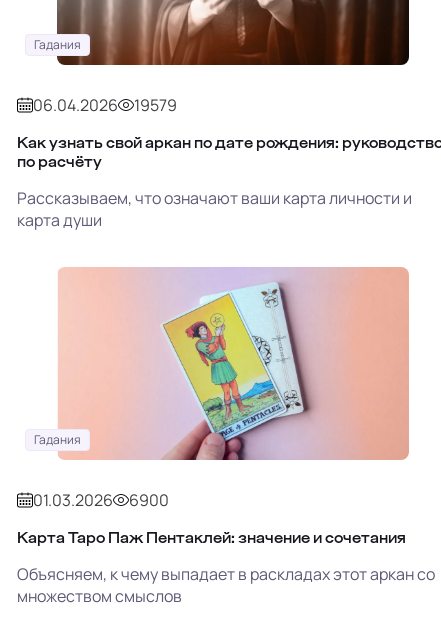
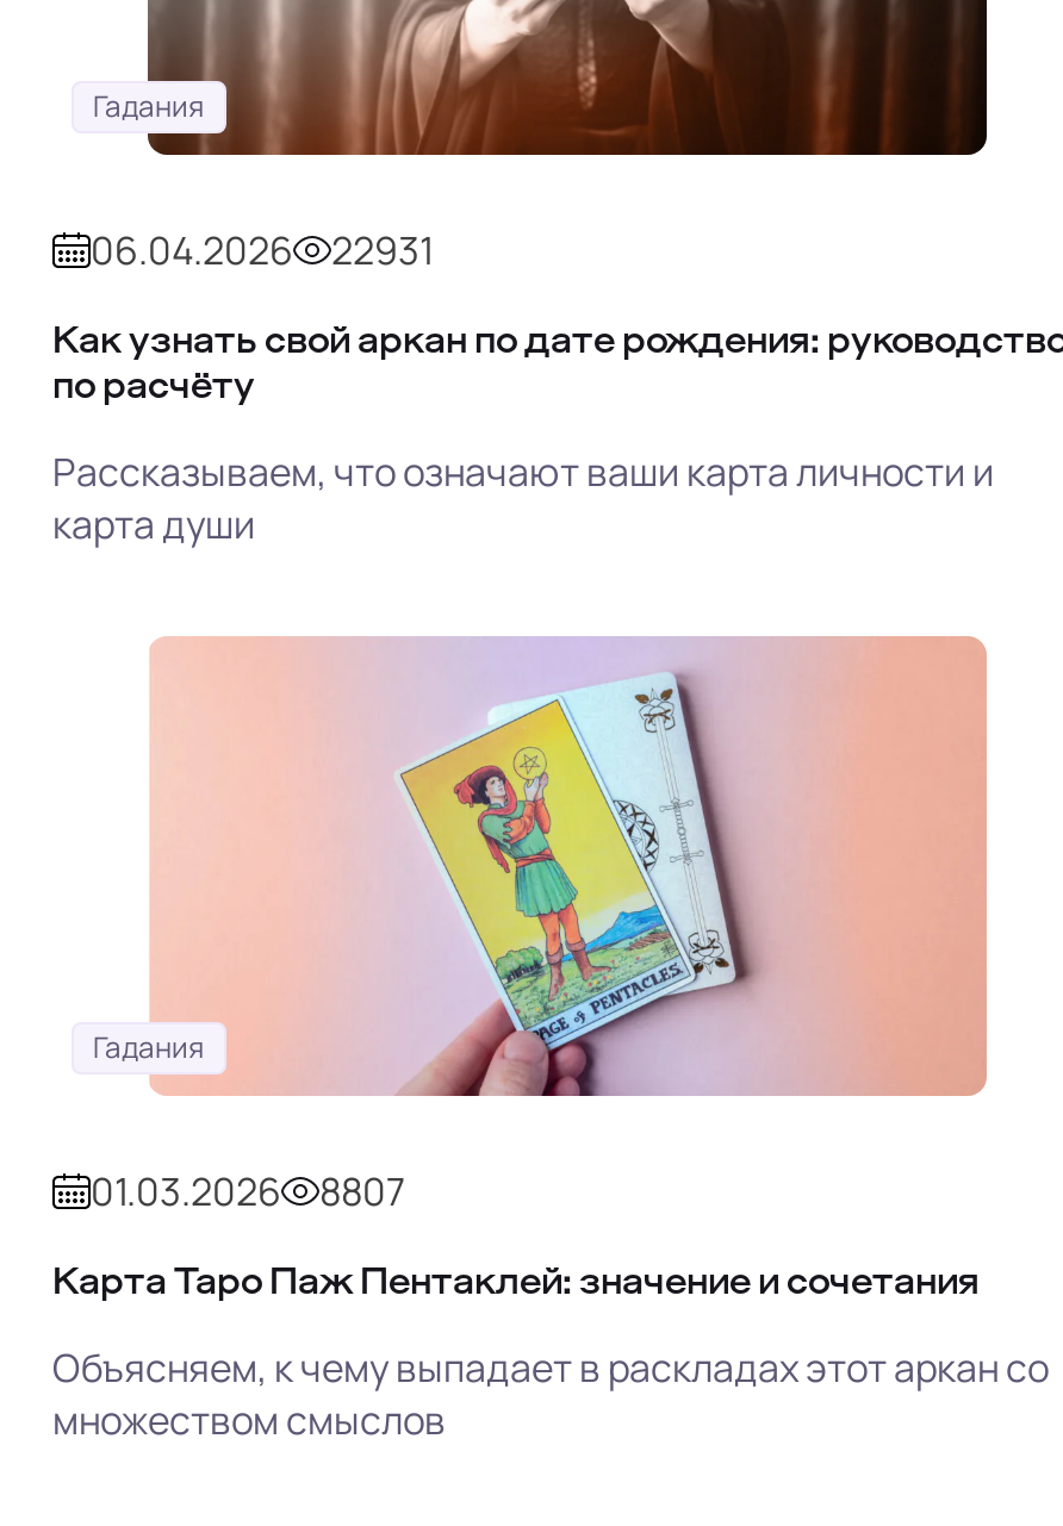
- 06.04.2026 19579
+ 06.04.2026 22931

- 01.03.2026 6900
+ 01.03.2026 8807
